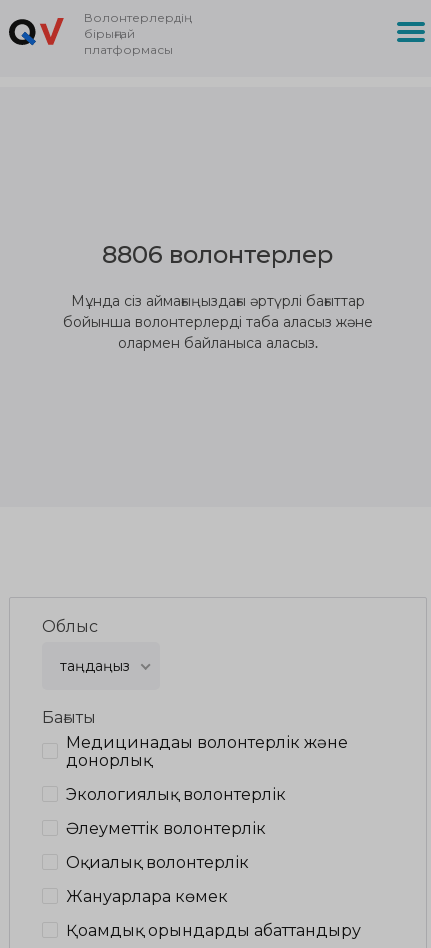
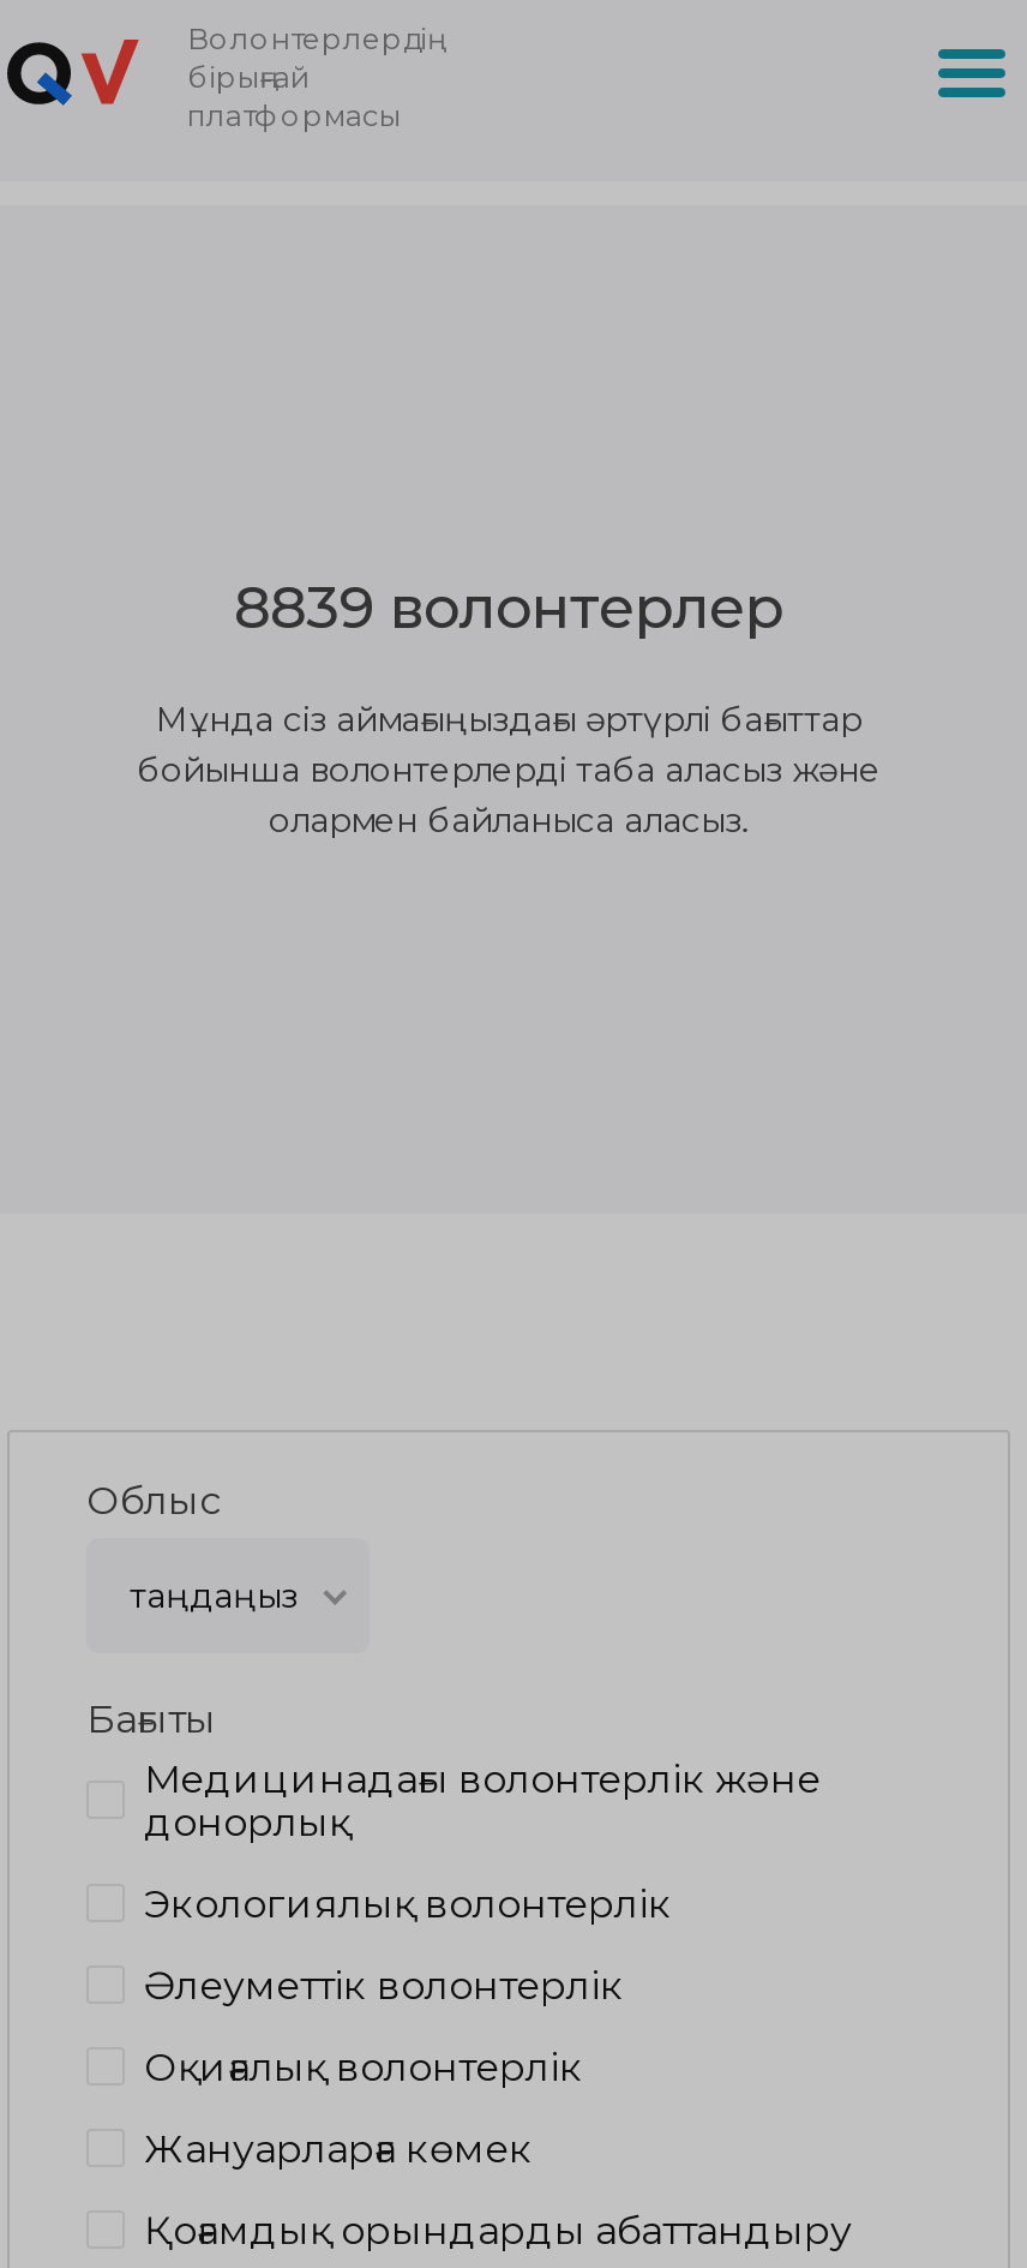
- 8806 волонтерлер
+ 8839 волонтерлер
